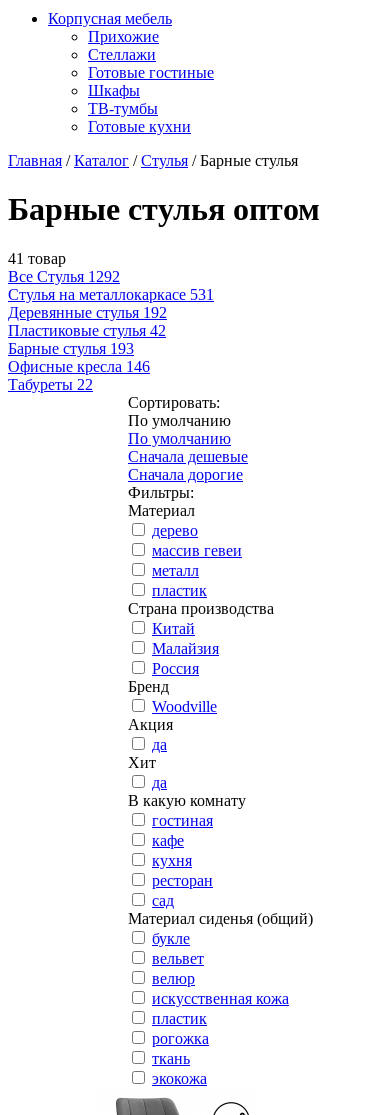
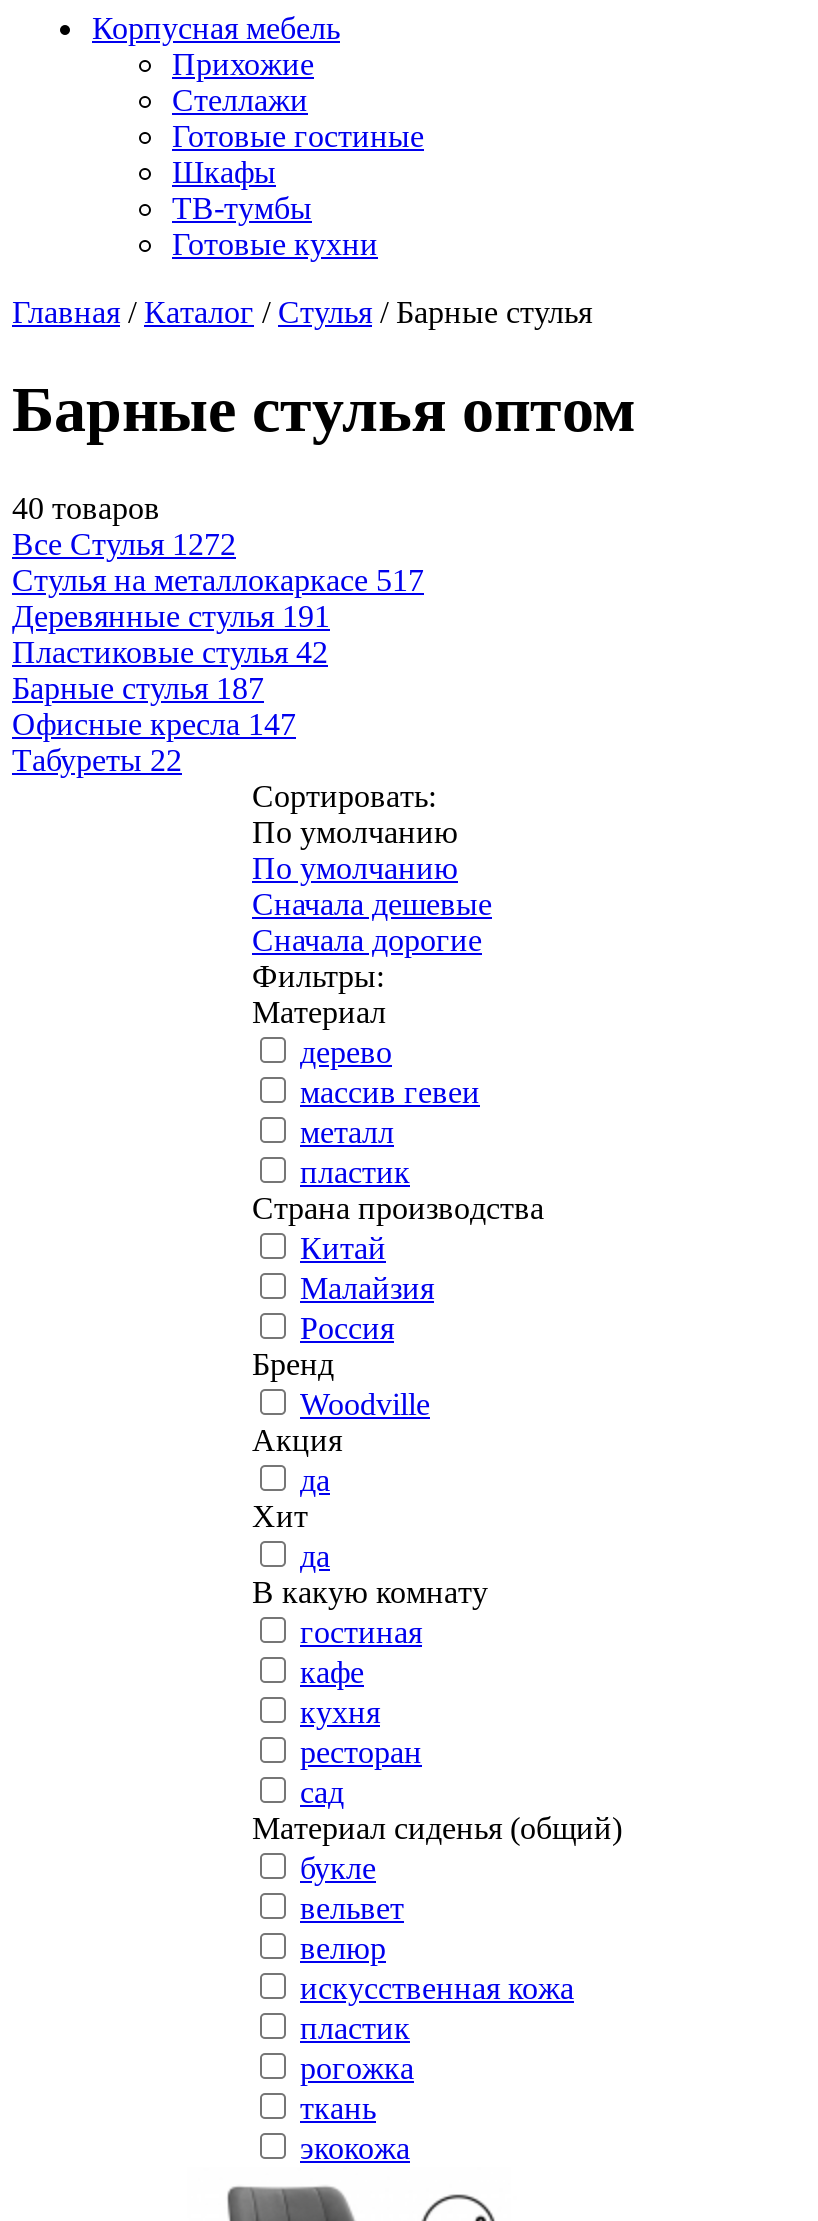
- 41 товар
- Все Стулья 1292
- Стулья на металлокаркасе 531
- Деревянные стулья 192
+ 40 товаров
+ Все Стулья 1272
+ Стулья на металлокаркасе 517
+ Деревянные стулья 191

- Барные стулья 193
+ Барные стулья 187

- Офисные кресла 146
+ Офисные кресла 147
